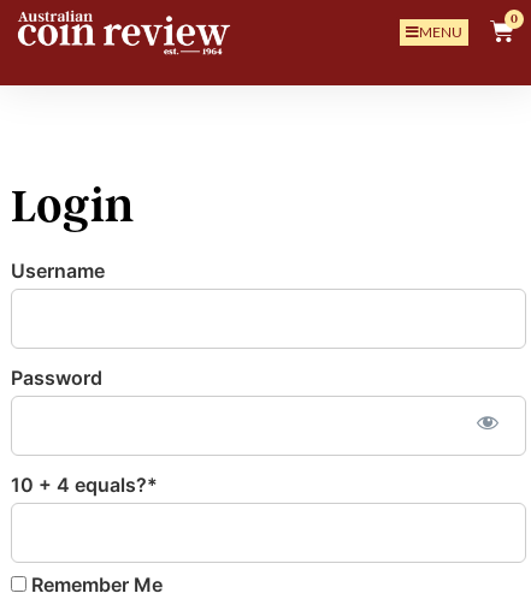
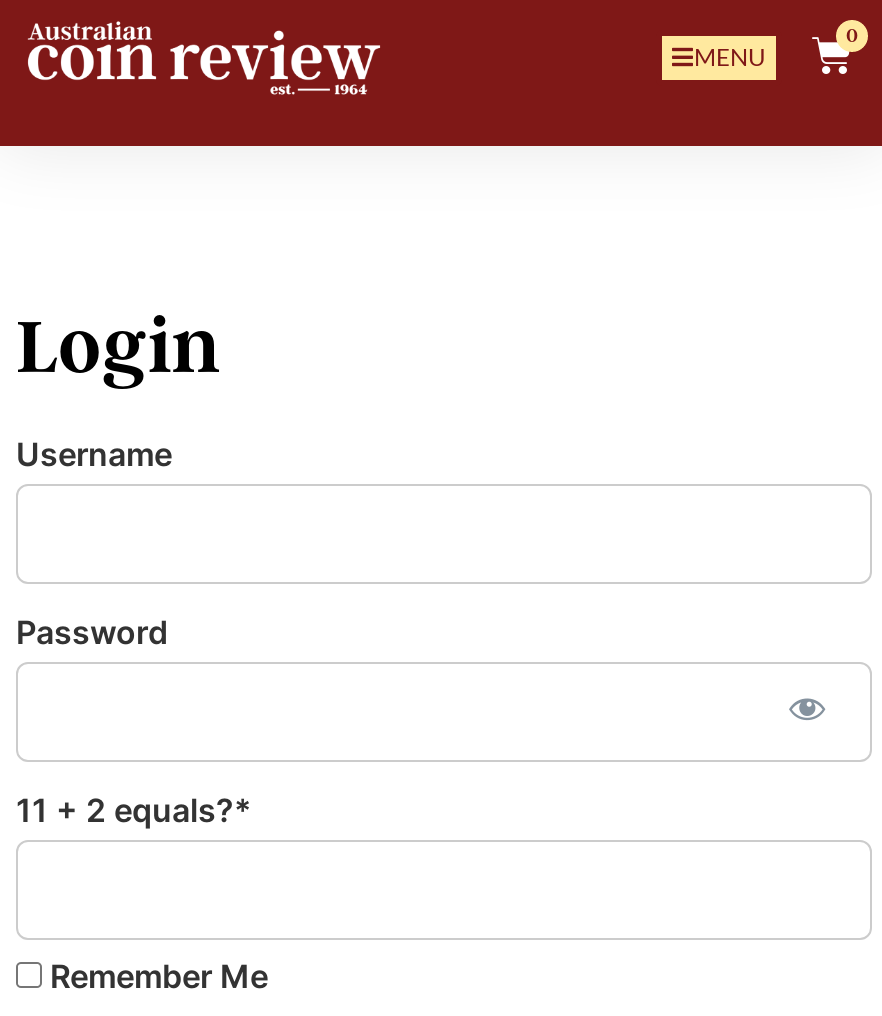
- 10 + 4 equals?*
+ 11 + 2 equals?*
